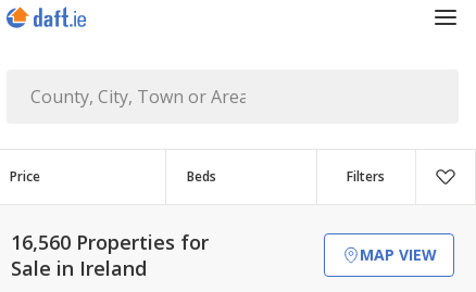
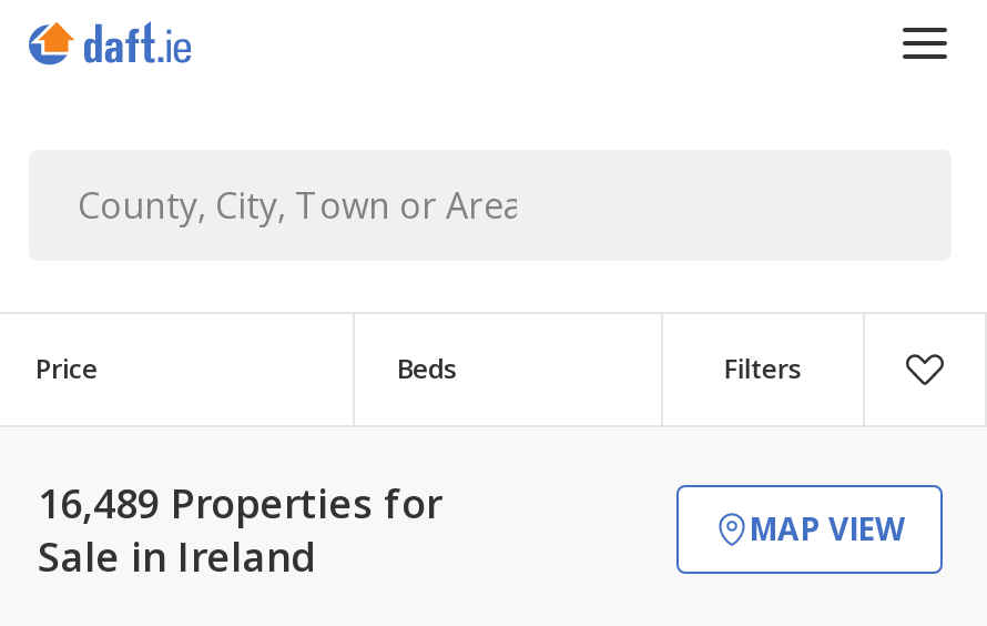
- 16,560 Properties for
+ 16,489 Properties for
